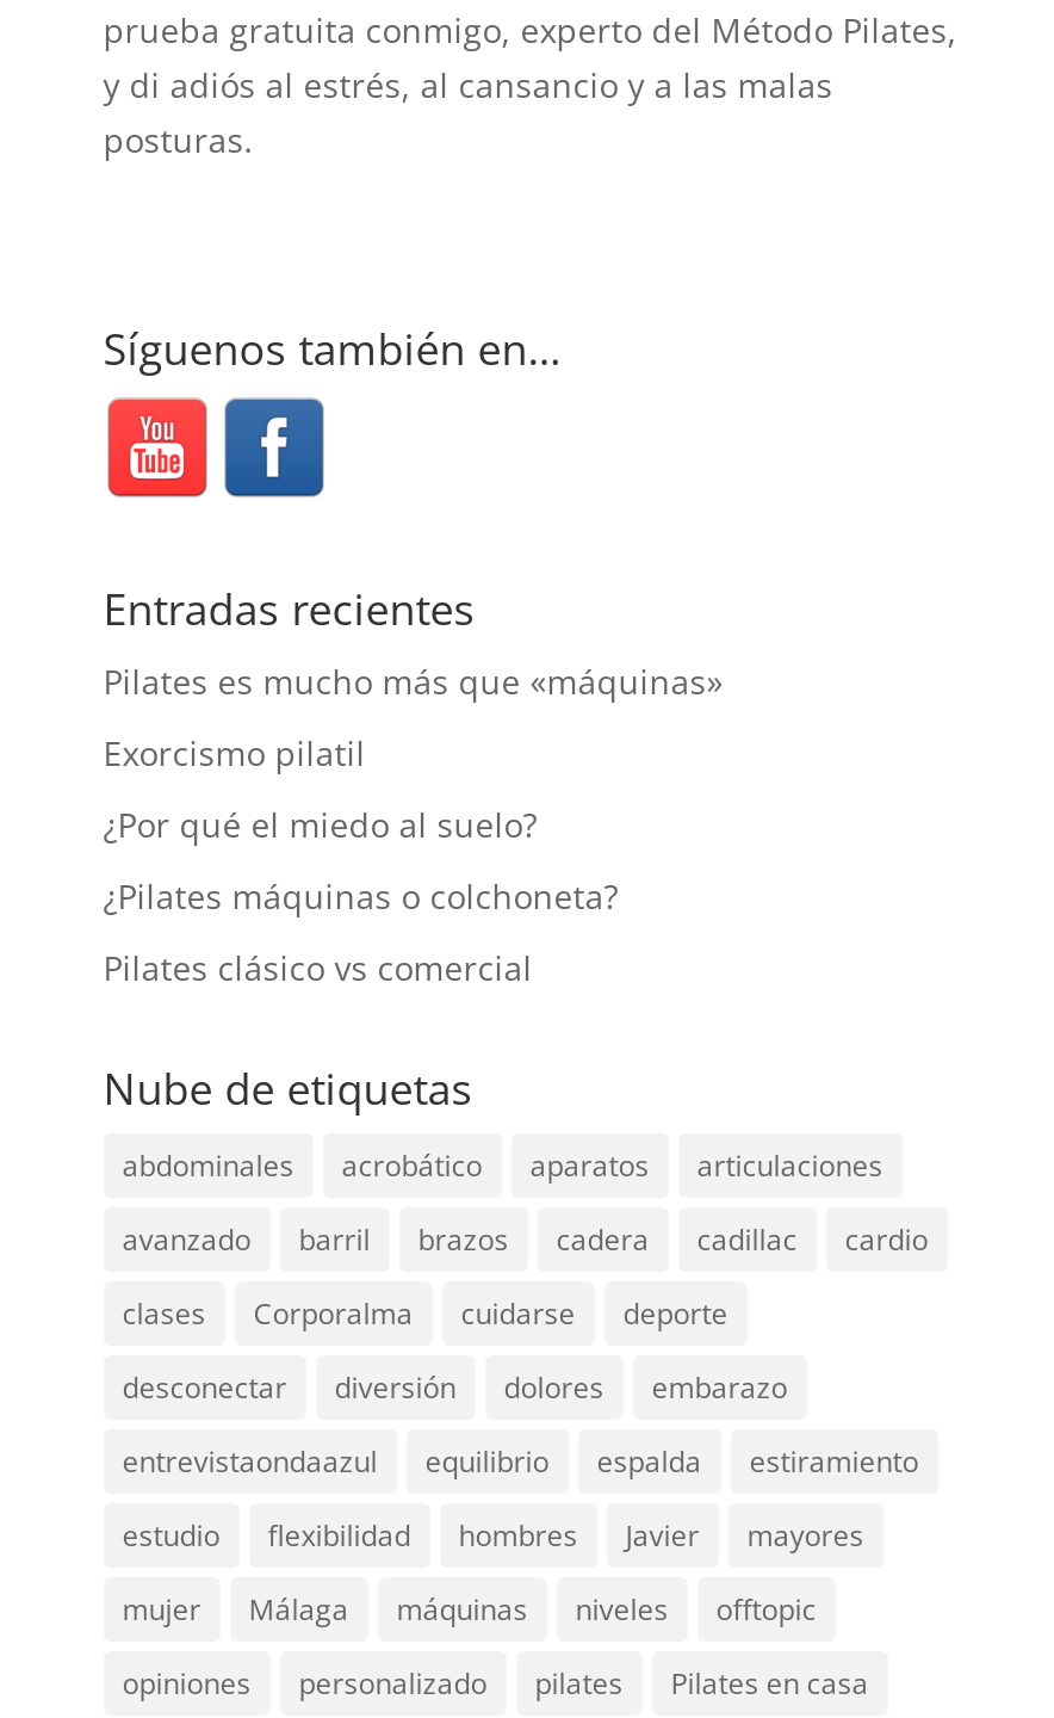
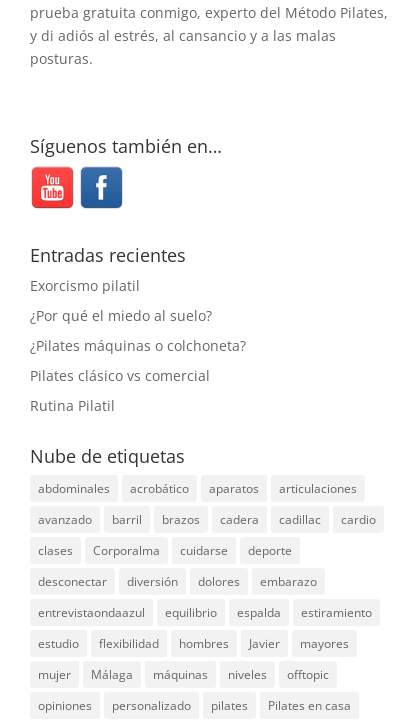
- Pilates es mucho más que «máquinas»

moved up: Exorcismo pilatil | ¿Por qué el miedo al suelo? | ¿Pilates máquinas o colchoneta? | Pilates clásico vs comercial

+ Rutina Pilatil
